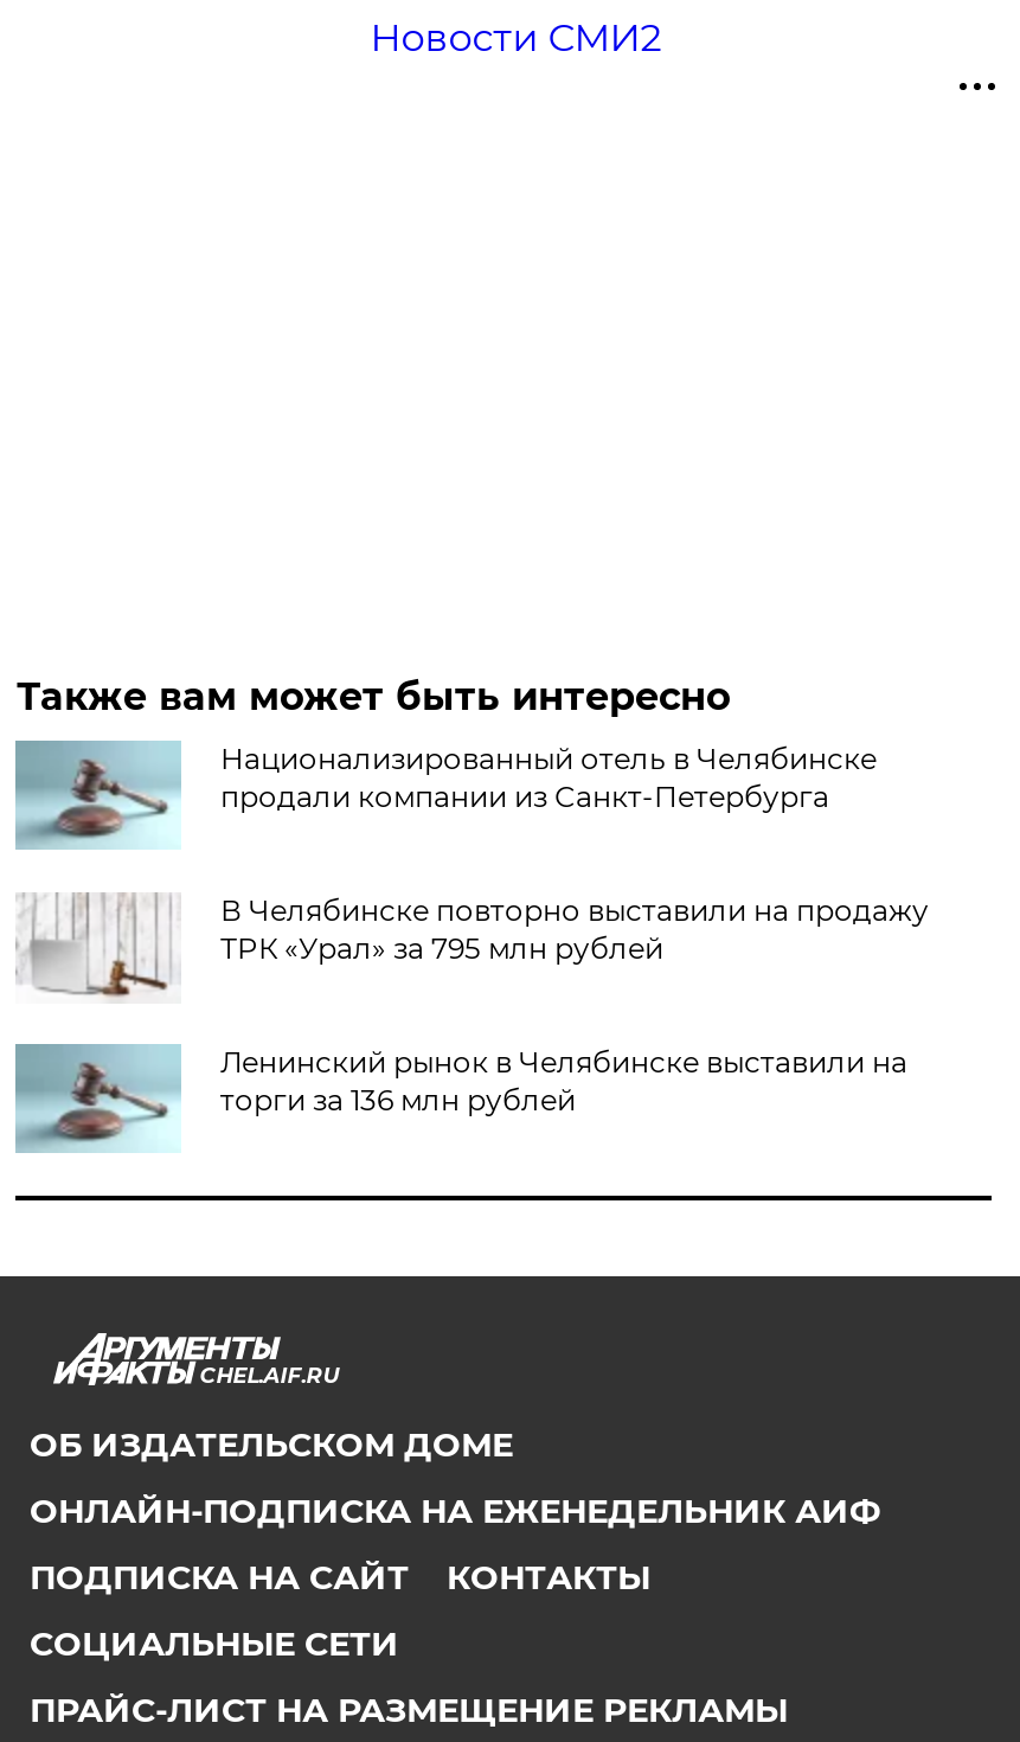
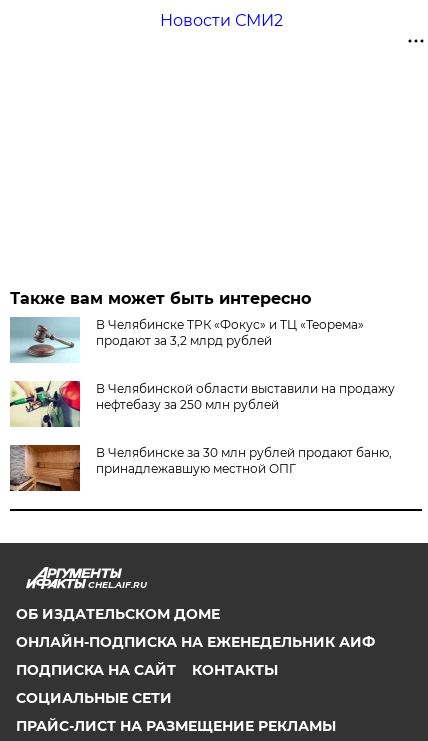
- Национализированный отель в Челябинске
- продали компании из Санкт-Петербурга
+ В Челябинске ТРК «Фокус» и ТЦ «Теорема»
+ продают за 3,2 млрд рублей

- [image]
- В Челябинске повторно выставили на продажу
- ТРК «Урал» за 795 млн рублей
+ [image]
+ В Челябинской области выставили на продажу
+ нефтебазу за 250 млн рублей

- [image]
- Ленинский рынок в Челябинске выставили на
- торги за 136 млн рублей
+ [image]
+ В Челябинске за 30 млн рублей продают баню,
+ принадлежавшую местной ОПГ
